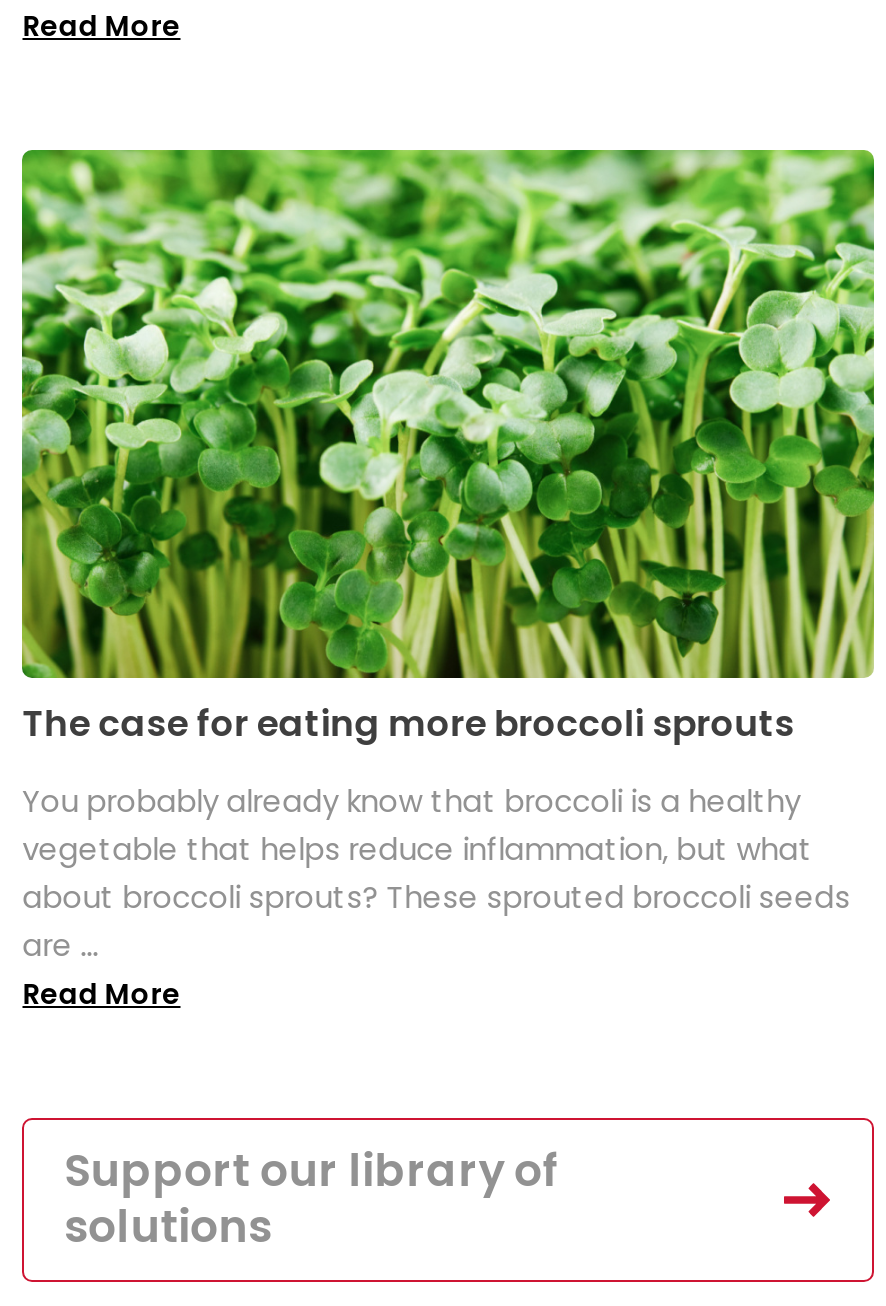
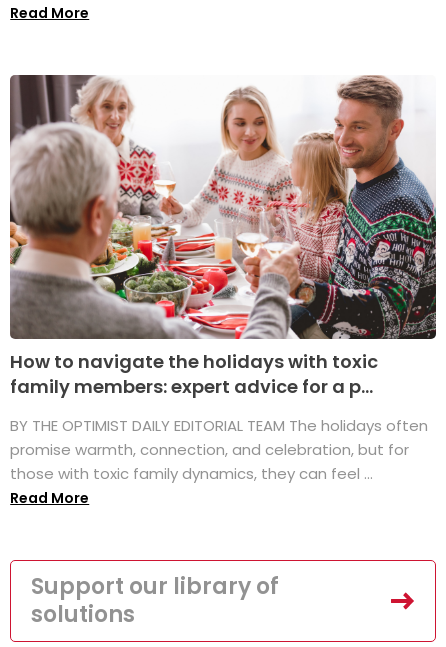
- [image]
- The case for eating more broccoli sprouts
+ [image]
+ How to navigate the holidays with toxic
+ family members: expert advice for a p...

- You probably already know that broccoli is a healthy
- vegetable that helps reduce inflammation, but what
- about broccoli sprouts? These sprouted broccoli seeds
- are ...
+ BY THE OPTIMIST DAILY EDITORIAL TEAM The holidays often
+ promise warmth, connection, and celebration, but for
+ those with toxic family dynamics, they can feel ...
